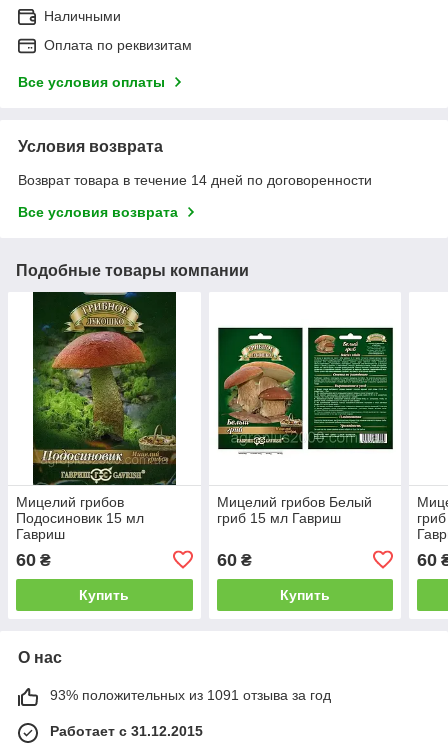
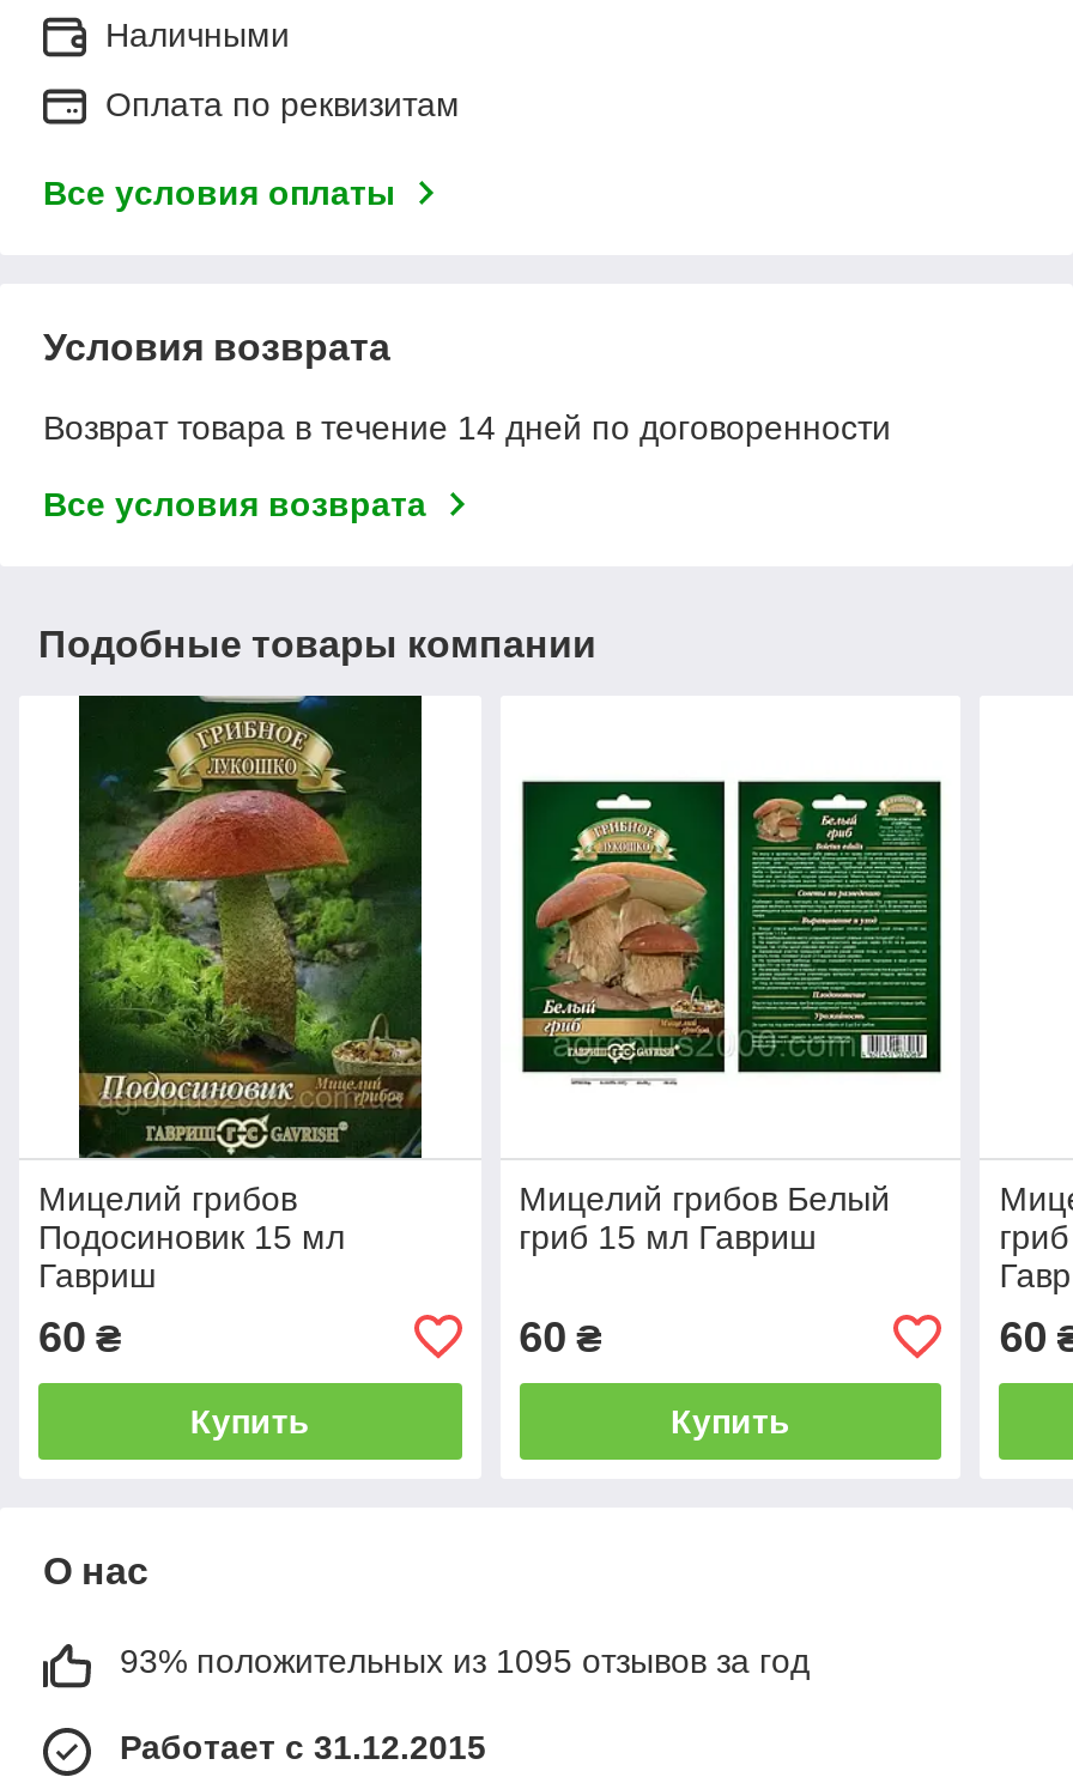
- 93% положительных из 1091 отзыва за год
+ 93% положительных из 1095 отзывов за год
